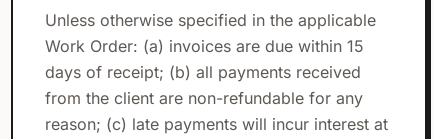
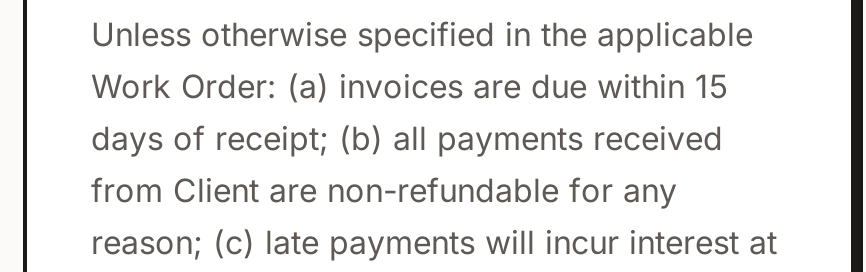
- from the client are non-refundable for any
+ from Client are non-refundable for any
